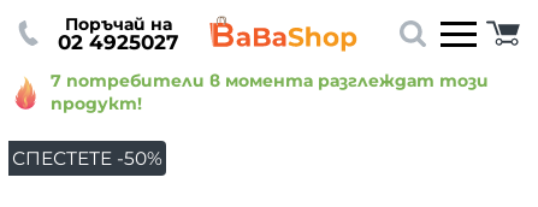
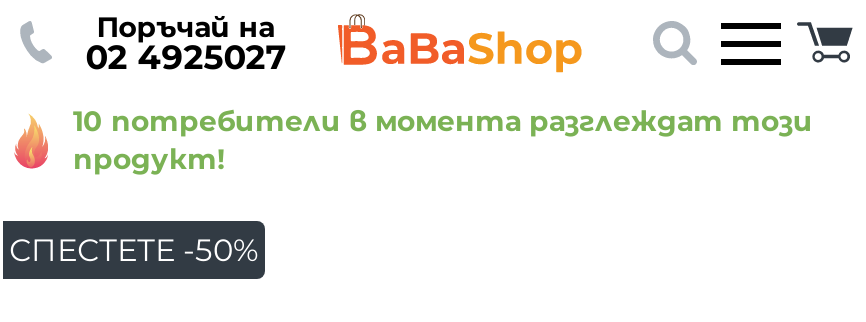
- 7 потребители в момента разглеждат този
+ 10 потребители в момента разглеждат този
